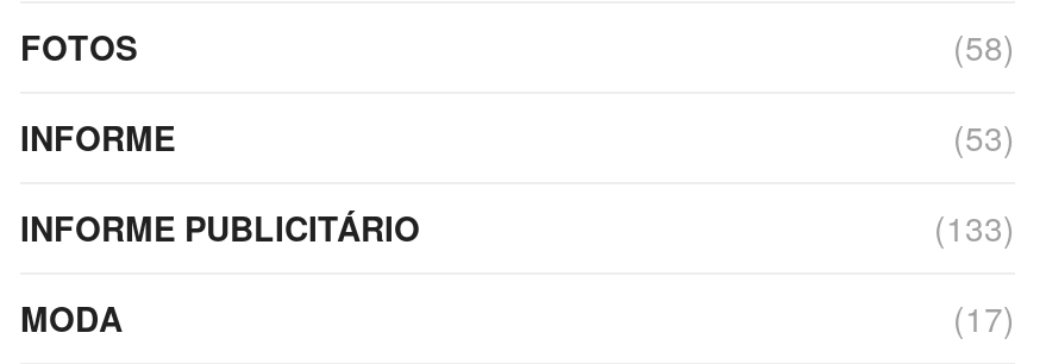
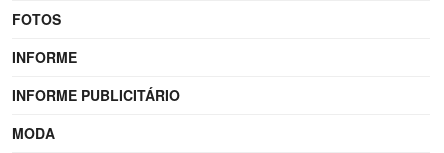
- (58)

- (53)

- (133)

- (17)
